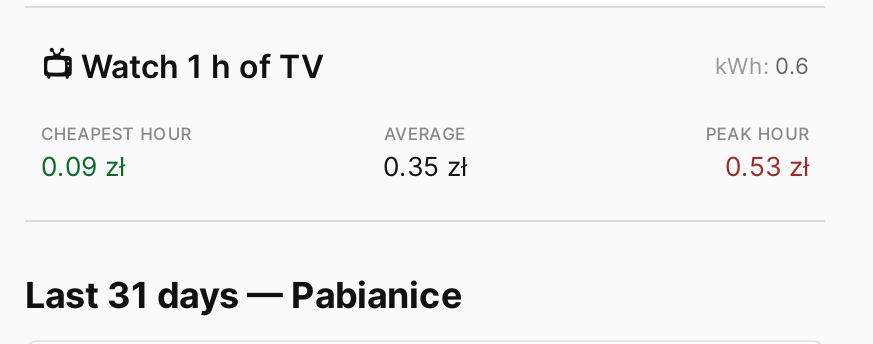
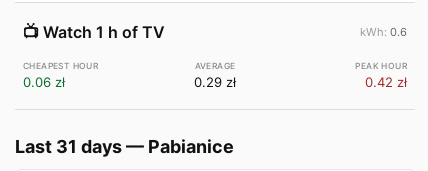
- 0.09 zł
+ 0.06 zł

- 0.35 zł
+ 0.29 zł

- 0.53 zł
+ 0.42 zł
